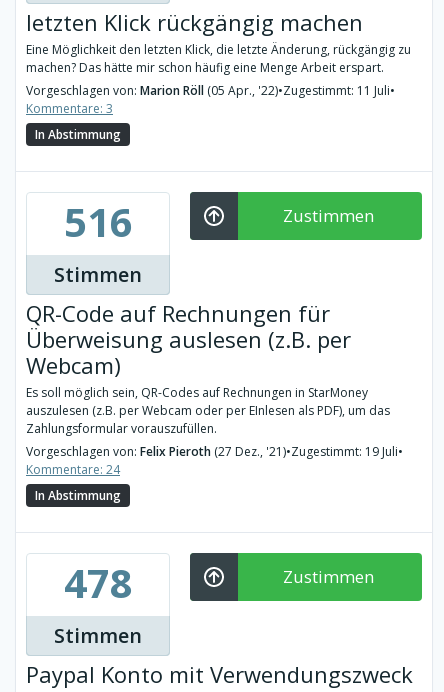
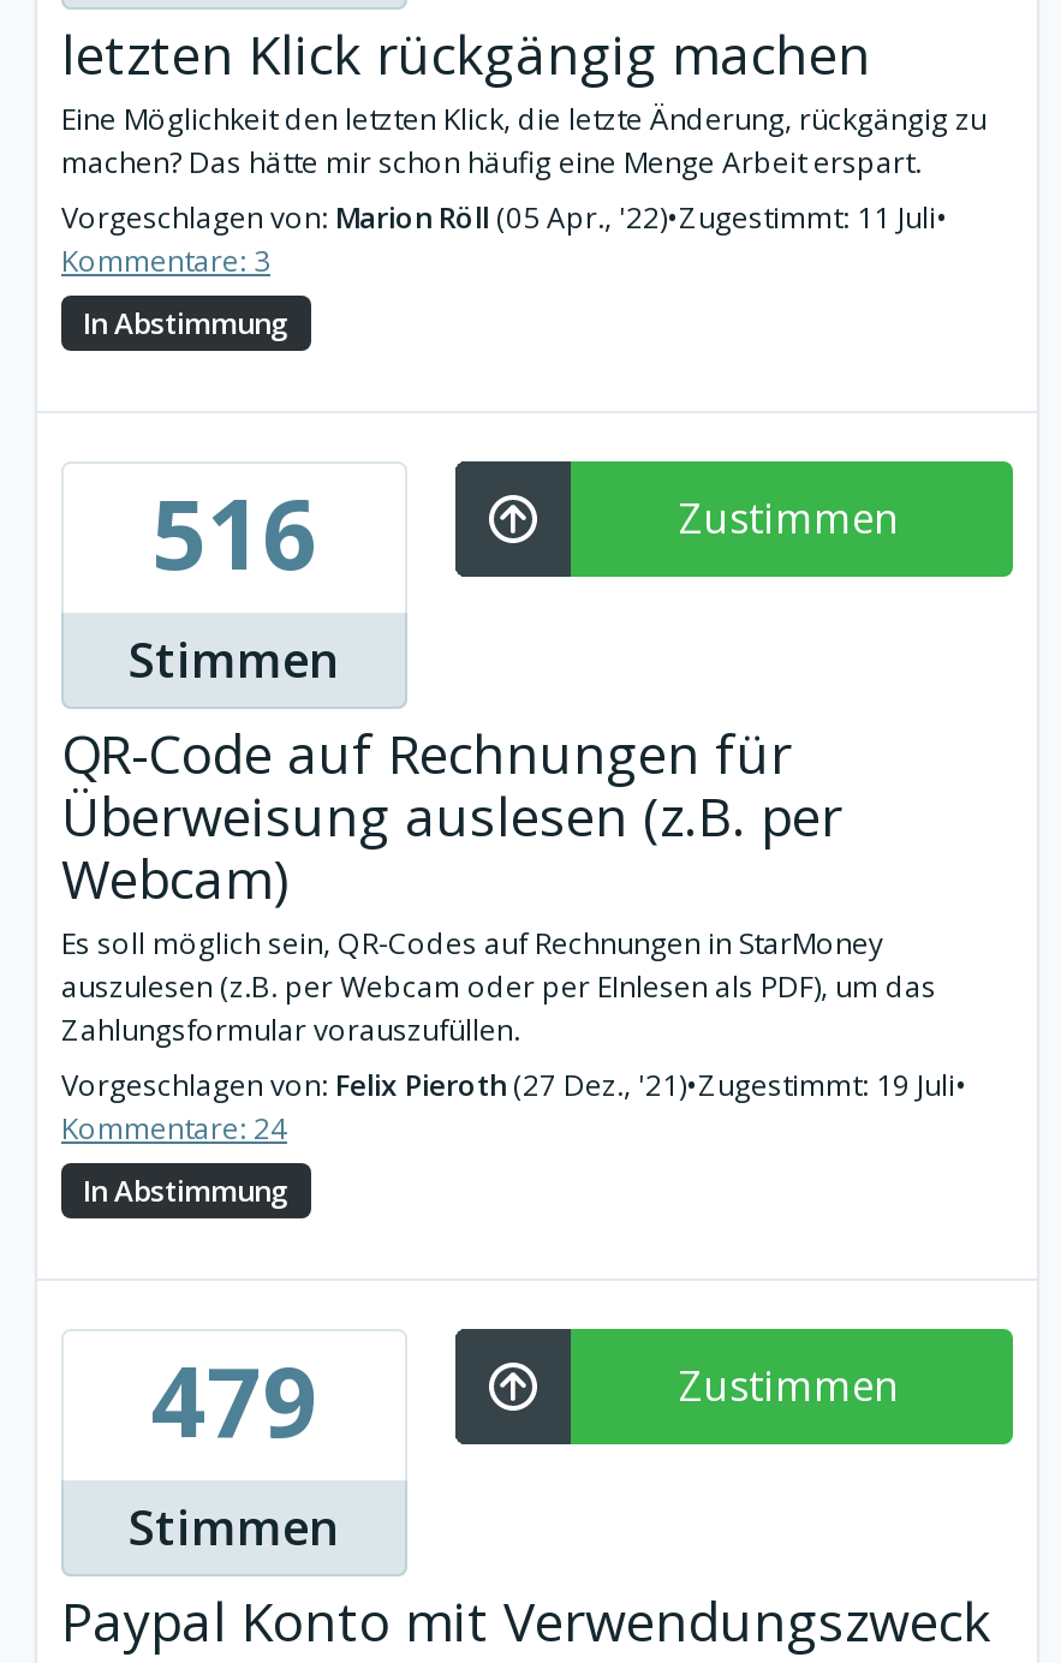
- 478
+ 479
